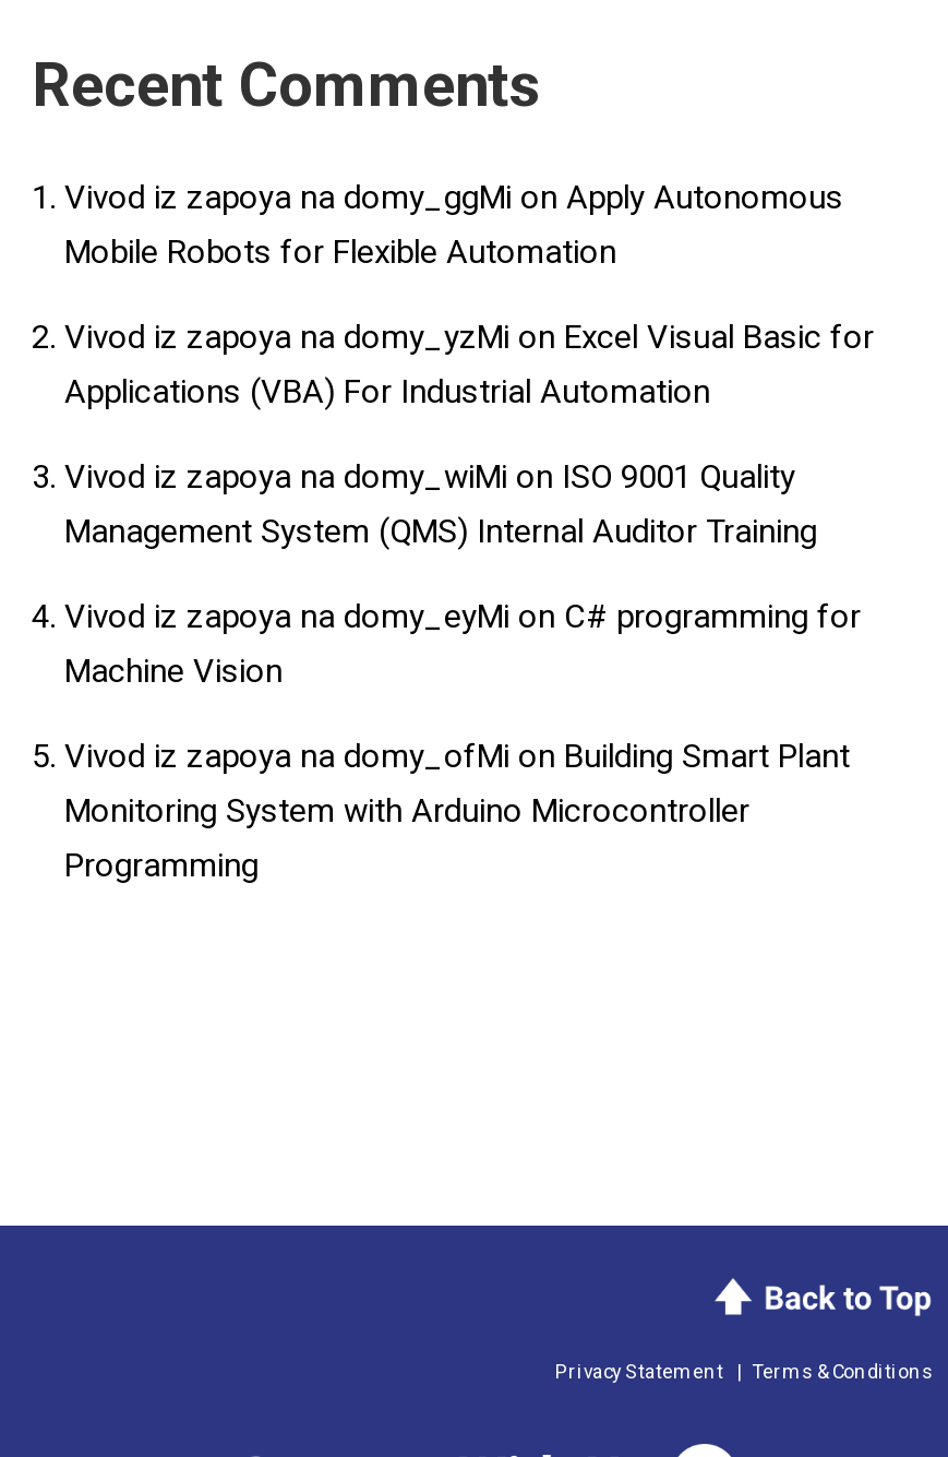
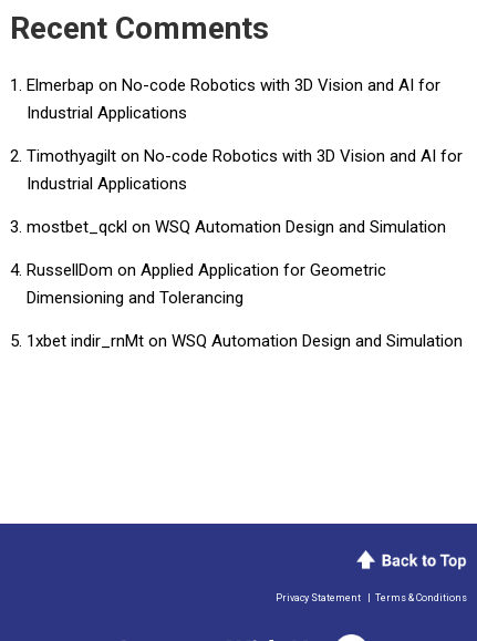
- Vivod iz zapoya na domy_ggMi on Apply Autonomous
- Mobile Robots for Flexible Automation
+ Elmerbap on No-code Robotics with 3D Vision and AI for
+ Industrial Applications

- Vivod iz zapoya na domy_yzMi on Excel Visual Basic for
- Applications (VBA) For Industrial Automation
+ Timothyagilt on No-code Robotics with 3D Vision and AI for
+ Industrial Applications

- Vivod iz zapoya na domy_wiMi on ISO 9001 Quality
- Management System (QMS) Internal Auditor Training
+ mostbet_qckl on WSQ Automation Design and Simulation

- Vivod iz zapoya na domy_eyMi on C# programming for
- Machine Vision
+ RussellDom on Applied Application for Geometric
+ Dimensioning and Tolerancing

- Vivod iz zapoya na domy_ofMi on Building Smart Plant
- Monitoring System with Arduino Microcontroller
- Programming
+ 1xbet indir_rnMt on WSQ Automation Design and Simulation
